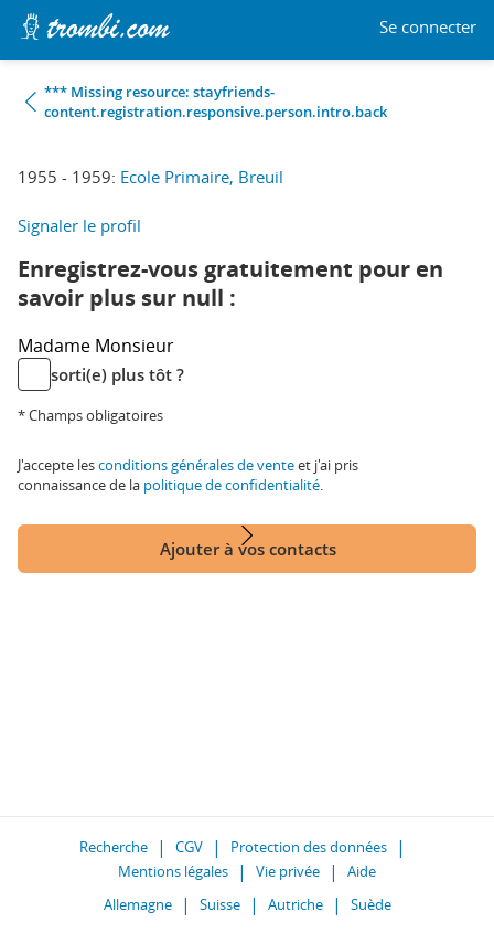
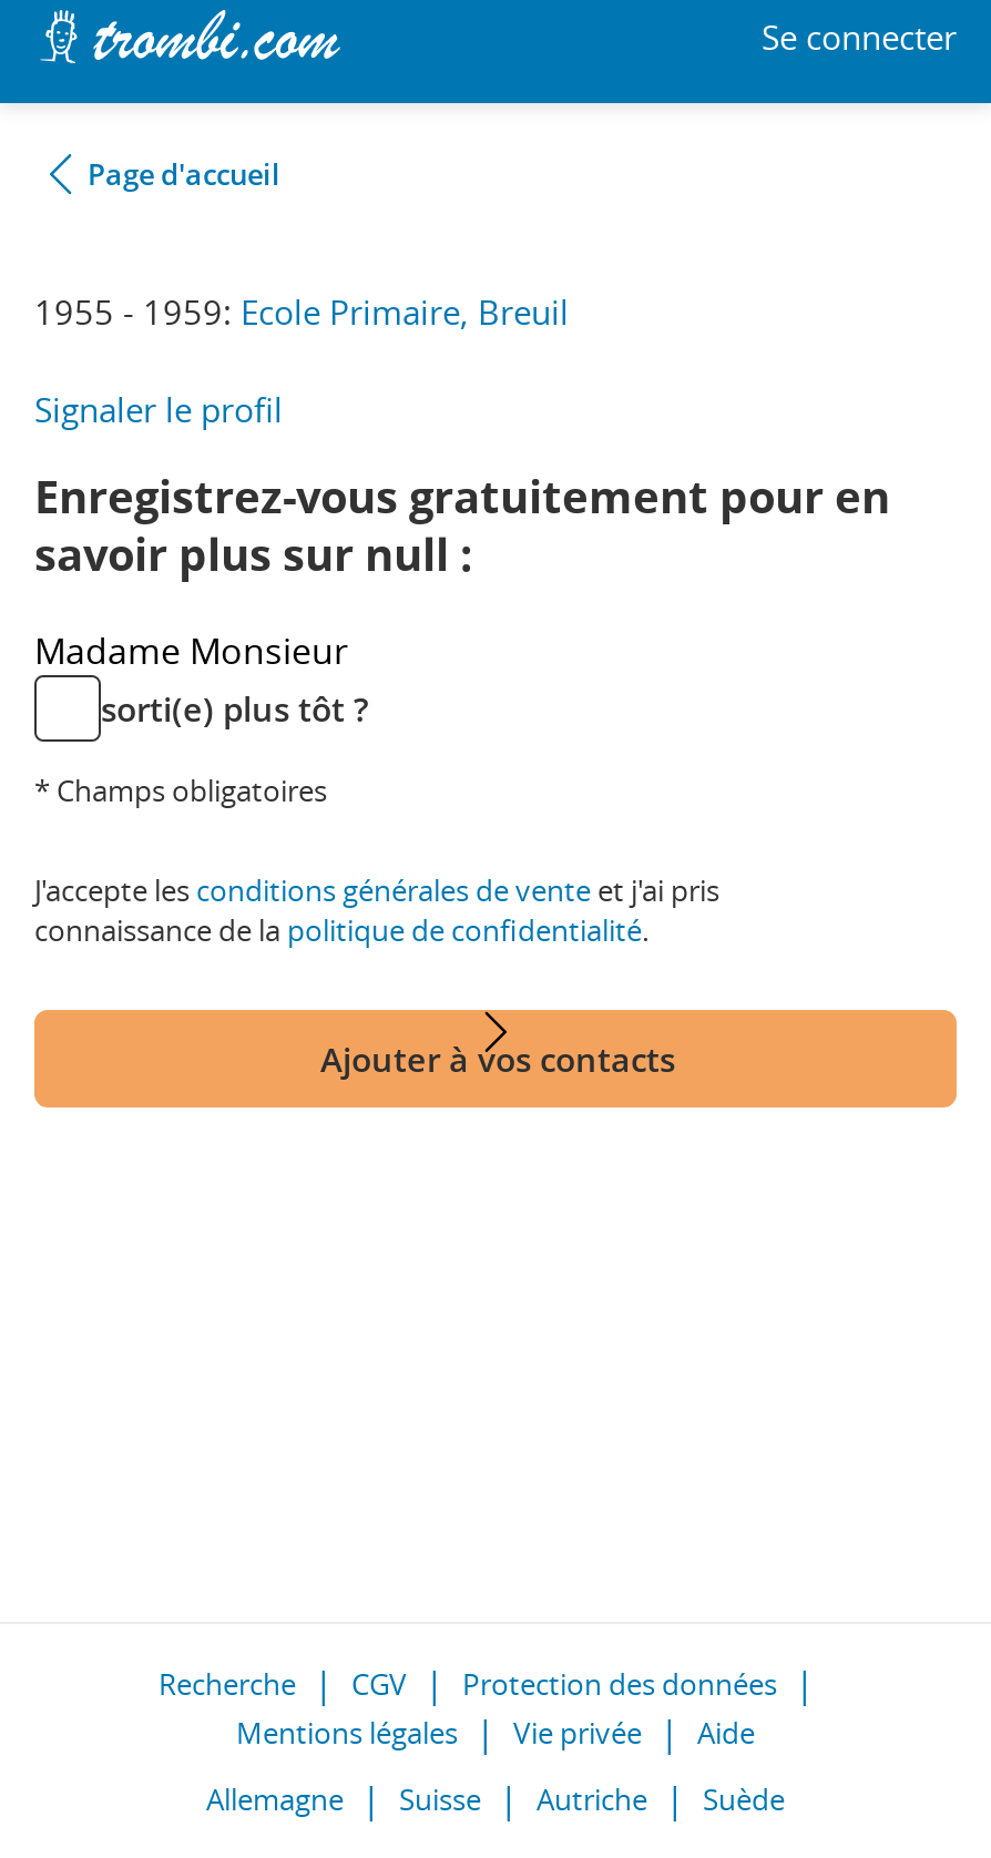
- *** Missing resource: stayfriends-
- content.registration.responsive.person.intro.back
+ Page d'accueil
